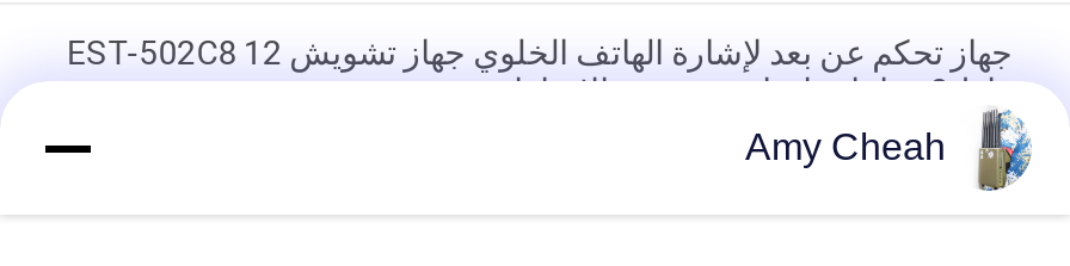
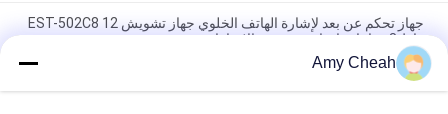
- [image]
+ [image]
